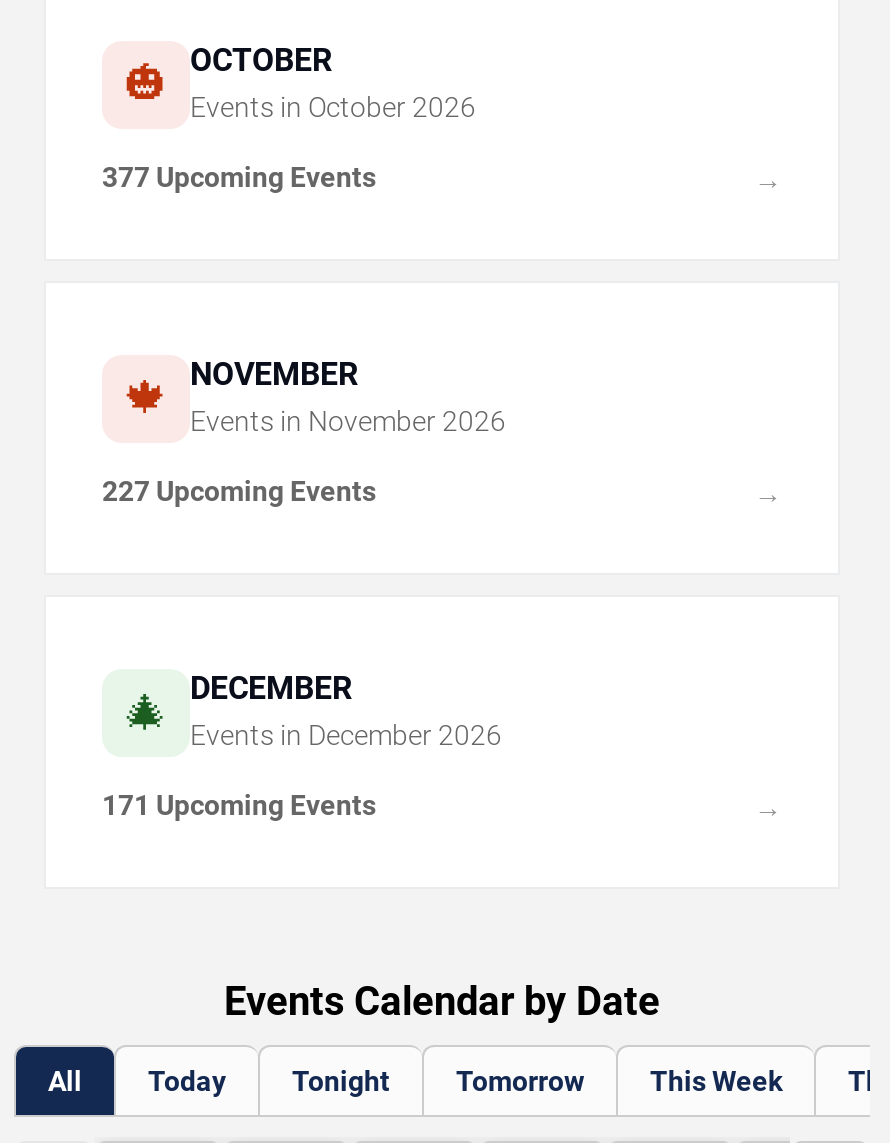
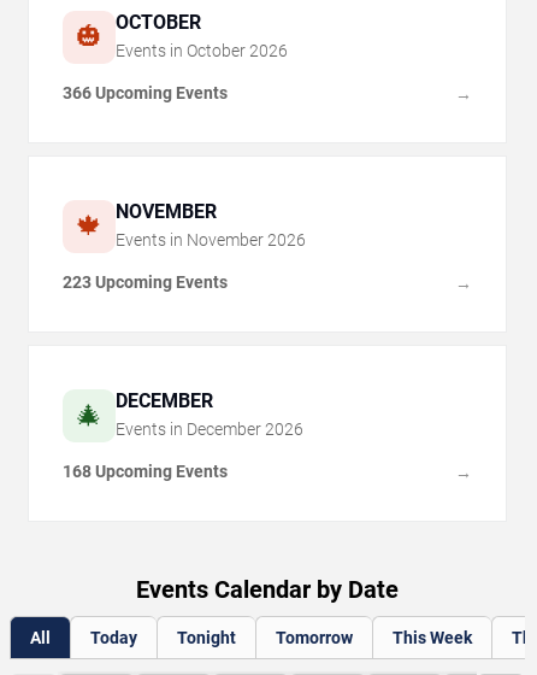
- 377 Upcoming Events
+ 366 Upcoming Events

- 227 Upcoming Events
+ 223 Upcoming Events

- 171 Upcoming Events
+ 168 Upcoming Events
